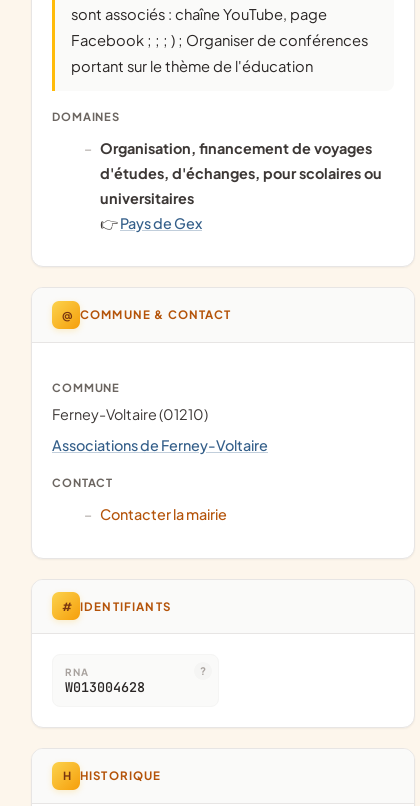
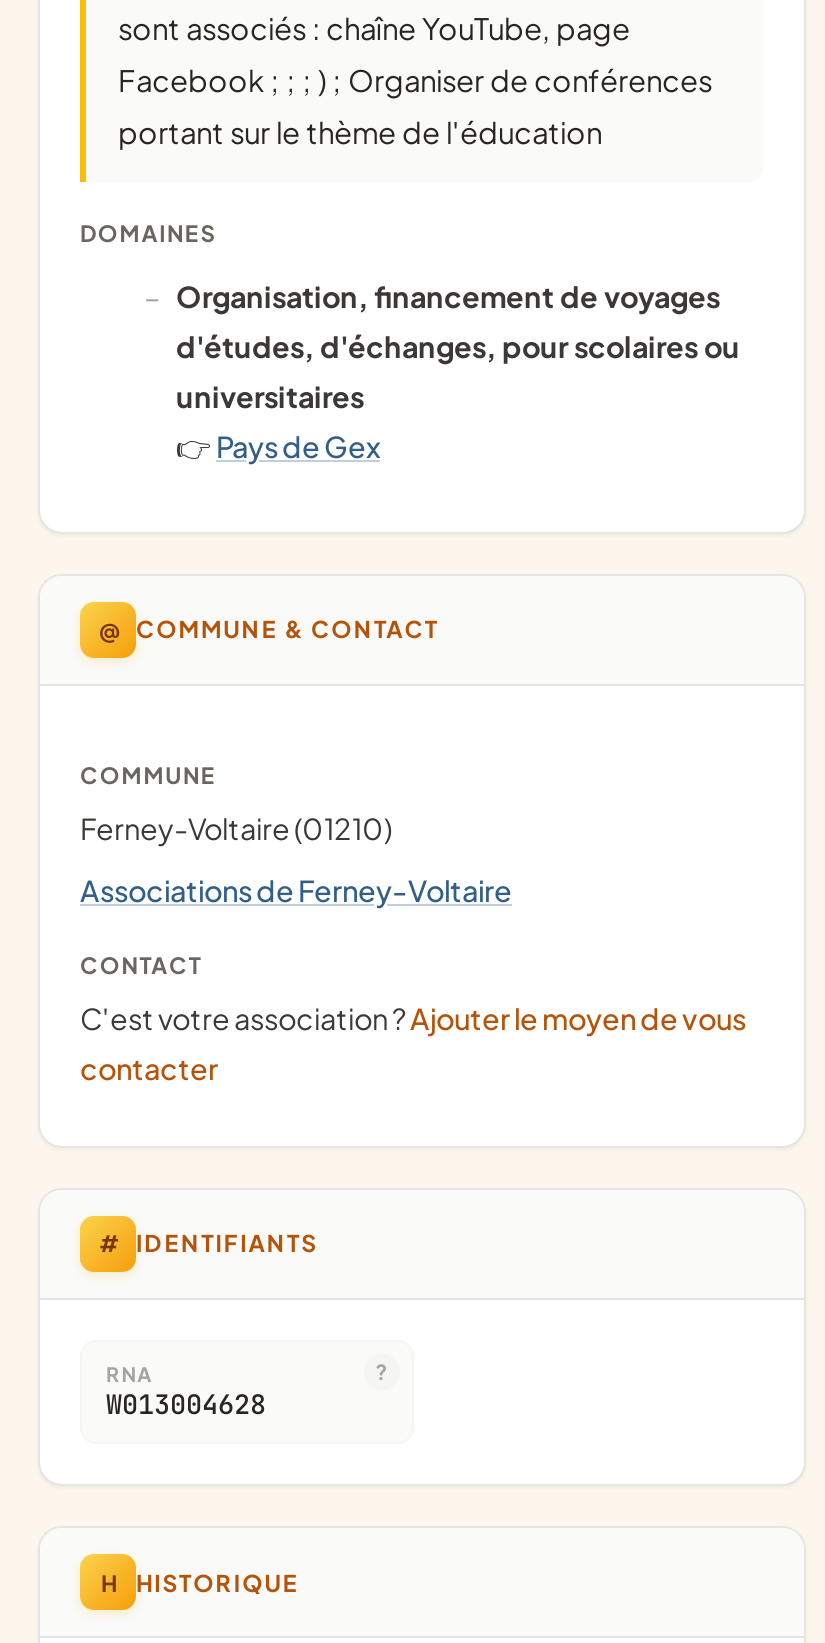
- Contacter la mairie
+ C'est votre association ?Ajouter le moyen de vous
+ contacter
